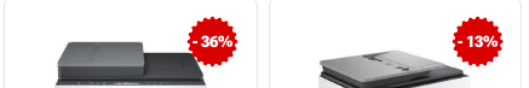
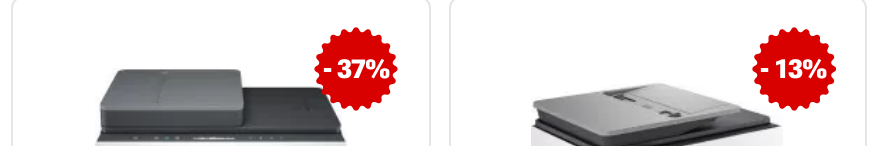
- - 36%
+ - 37%
